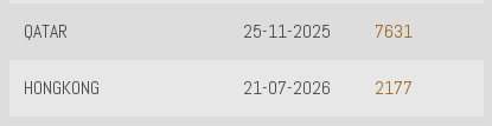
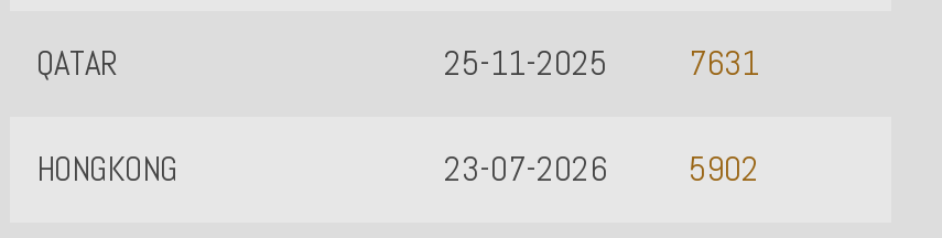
- 21-07-2026
+ 23-07-2026

- 2177
+ 5902
